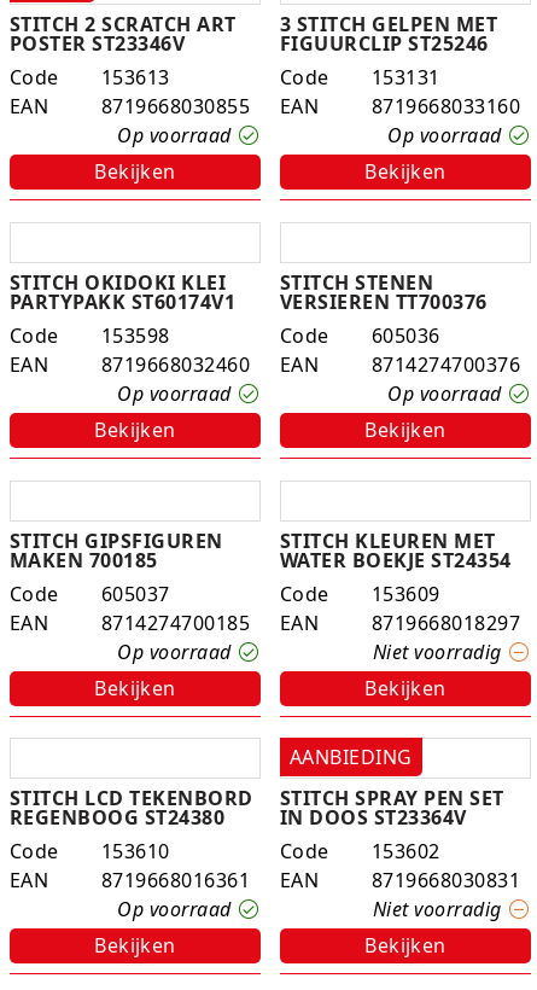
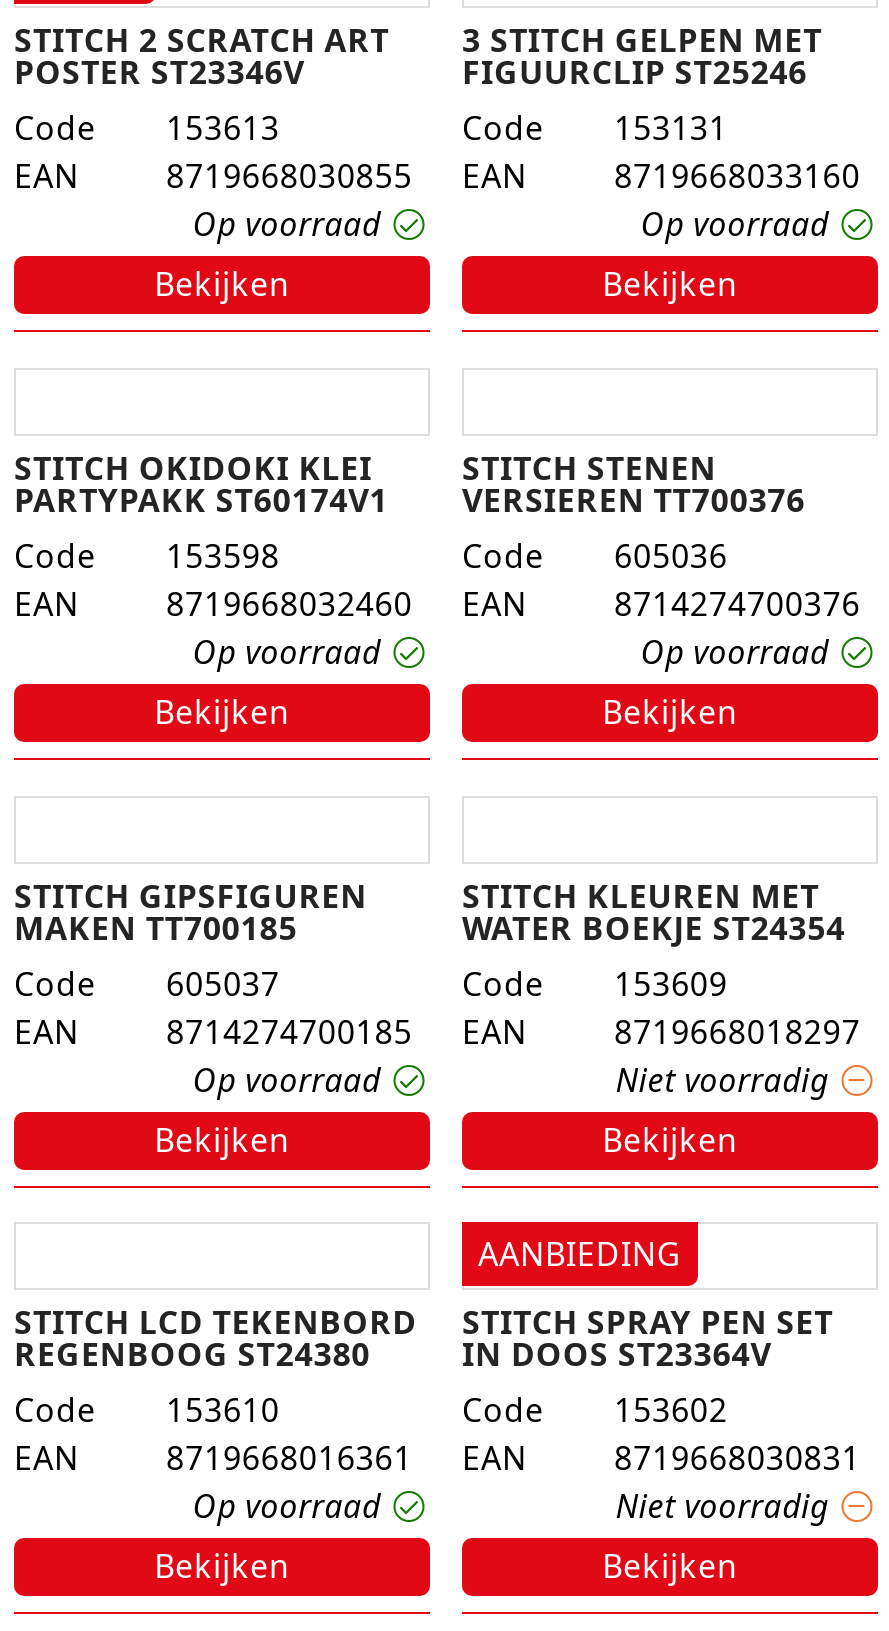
- MAKEN 700185
+ MAKEN TT700185
